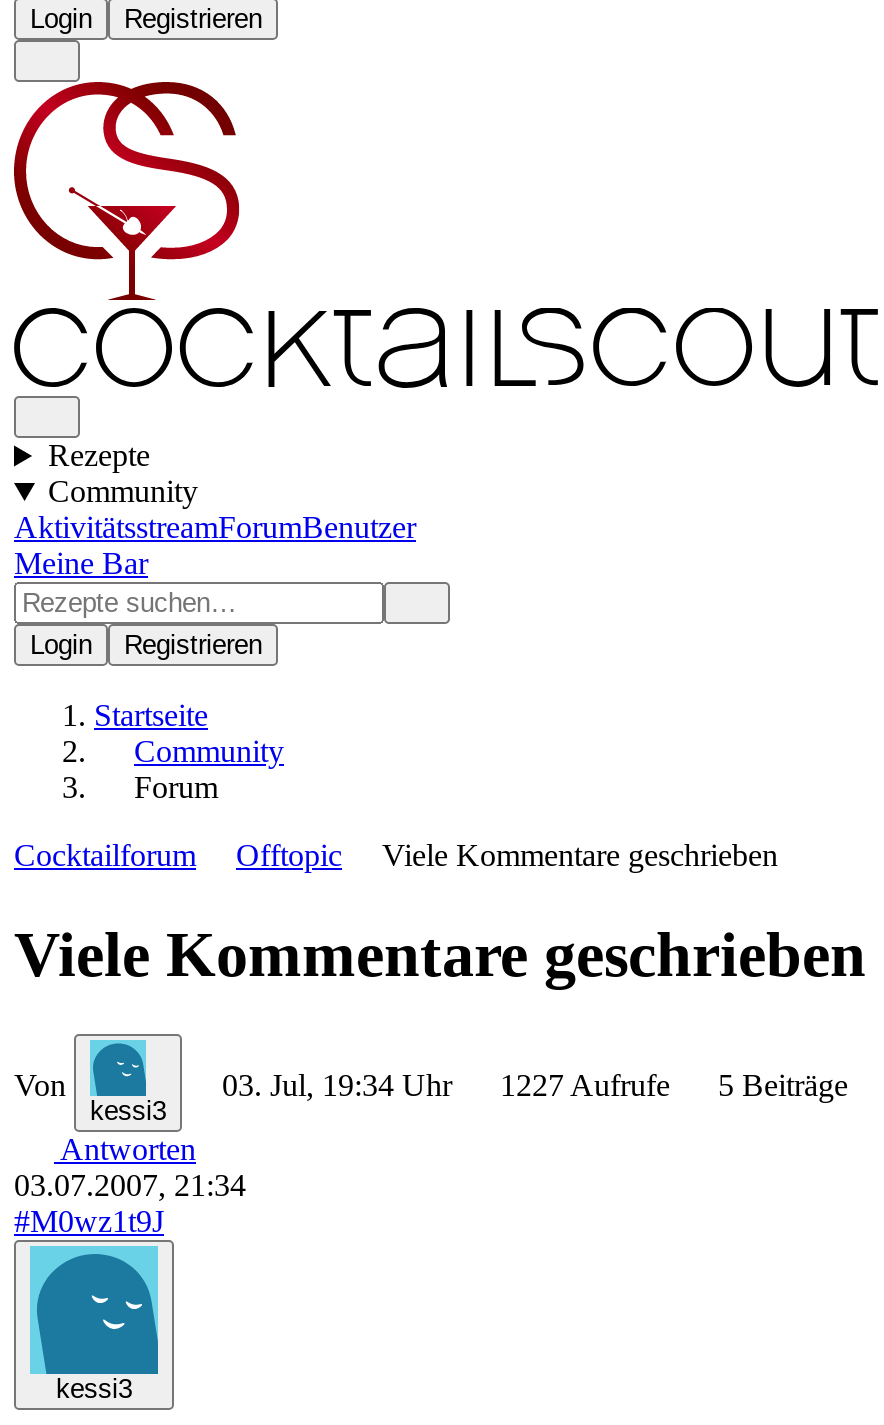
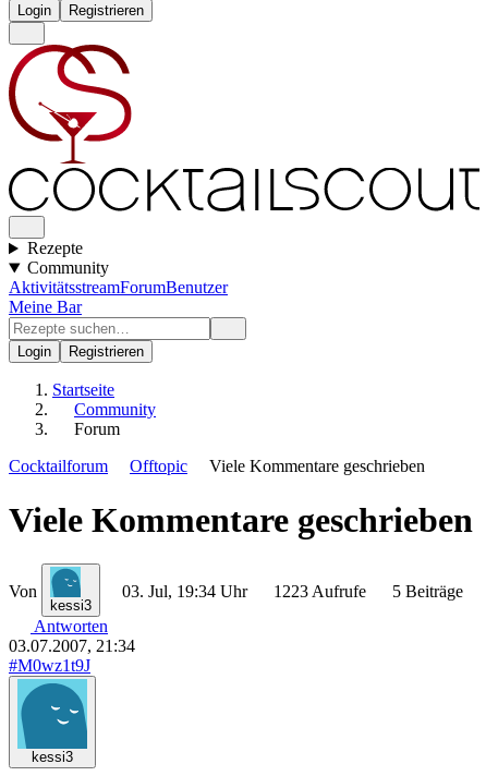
- 03. Jul, 19:34 Uhr 1227 Aufrufe 5 Beiträge
+ 03. Jul, 19:34 Uhr 1223 Aufrufe 5 Beiträge
